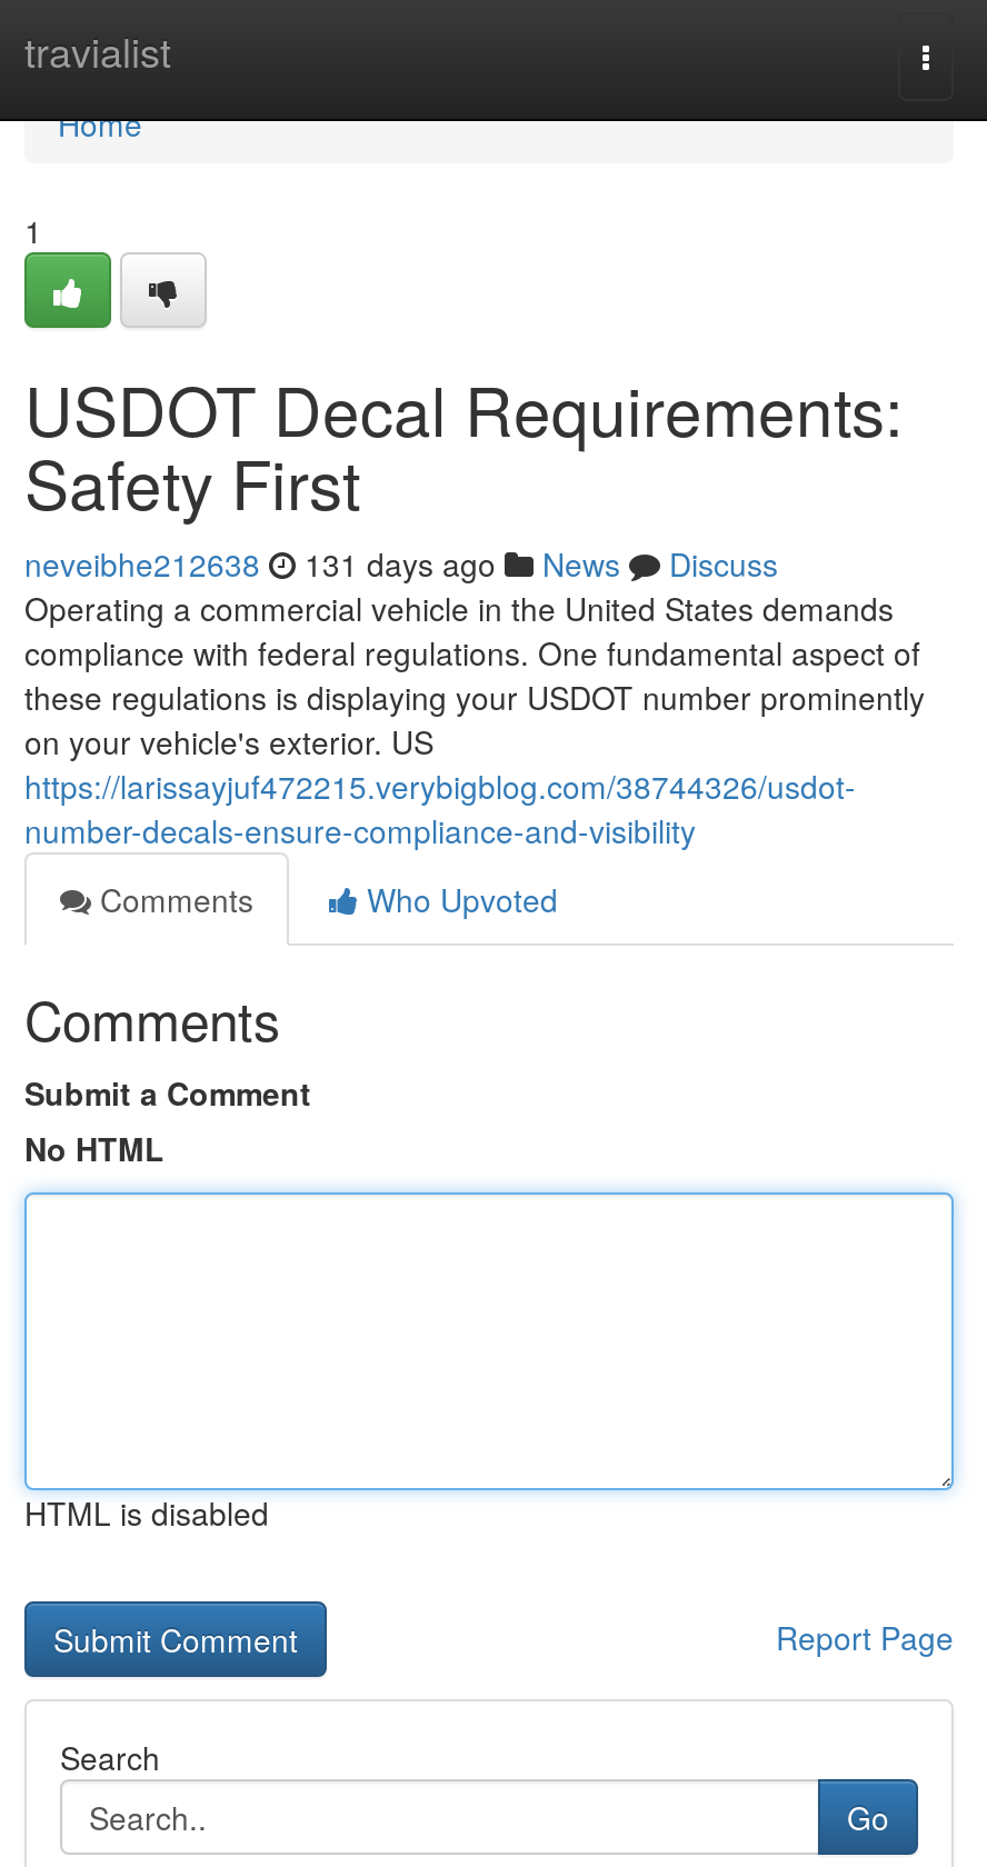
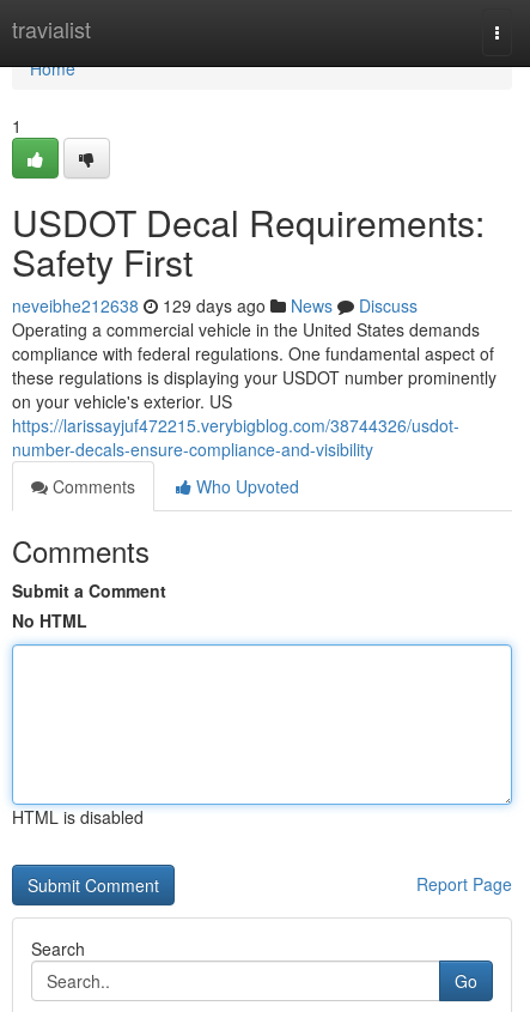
- neveibhe212638 131 days ago News Discuss
+ neveibhe212638 129 days ago News Discuss
